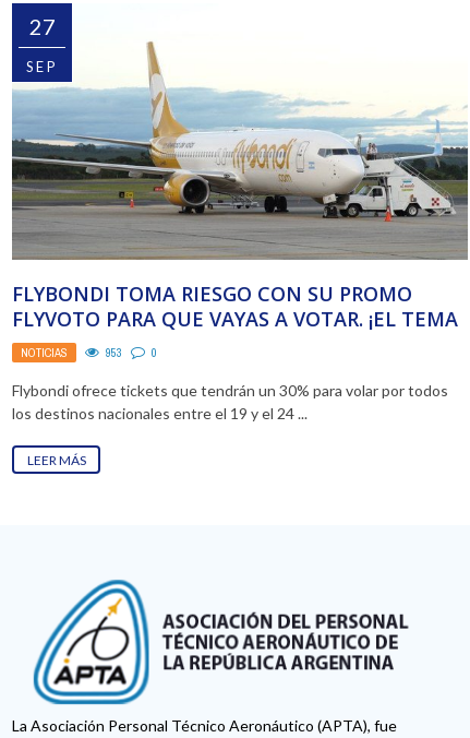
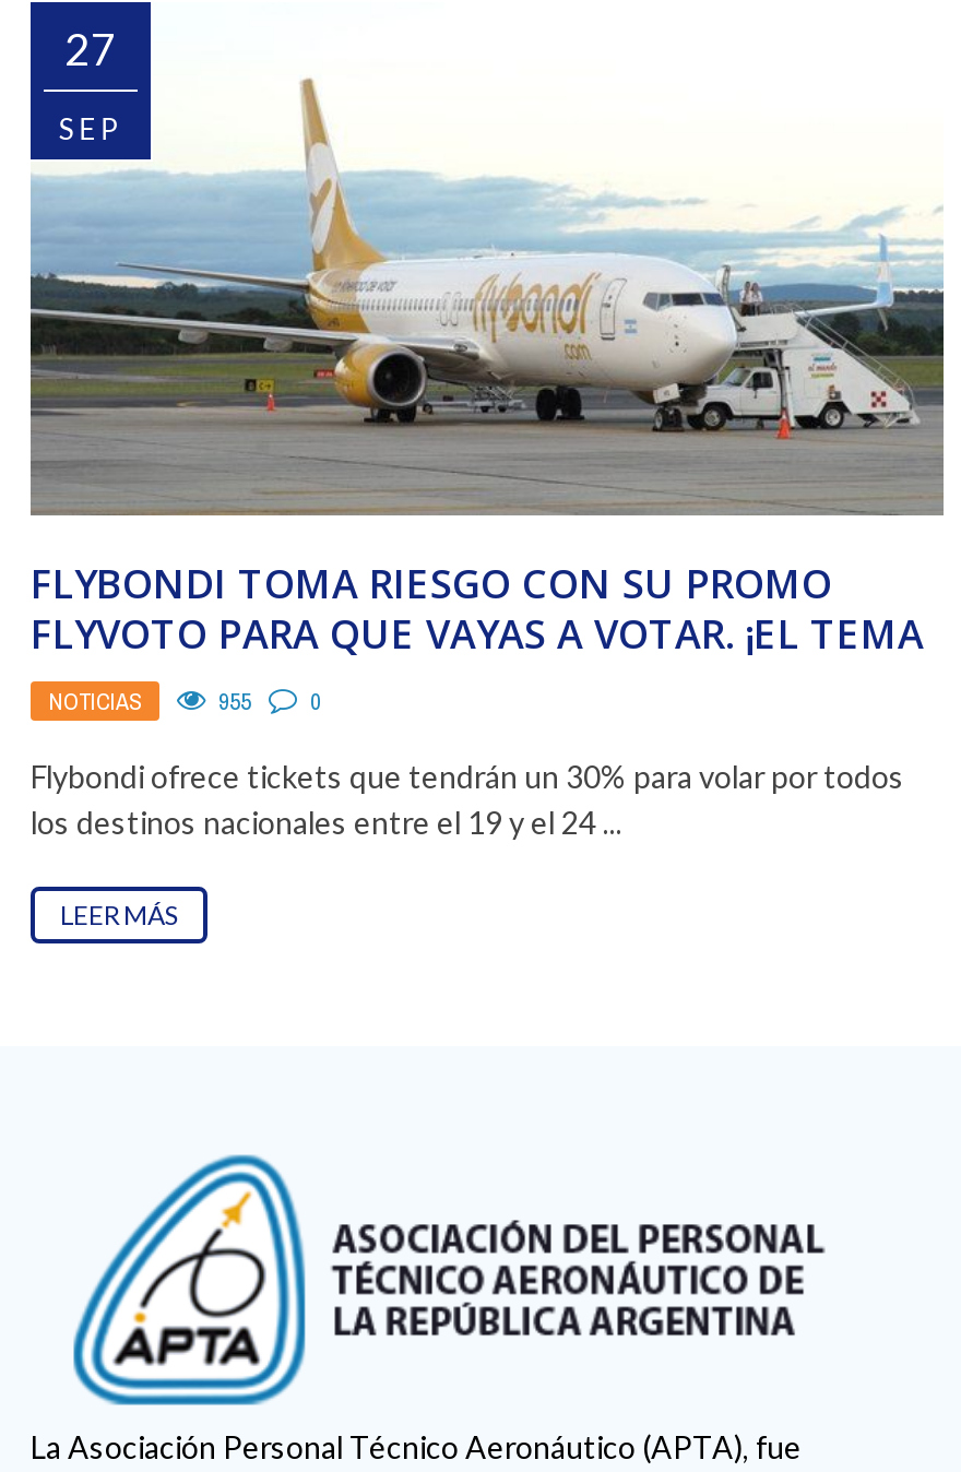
- 953 0
+ 955 0
